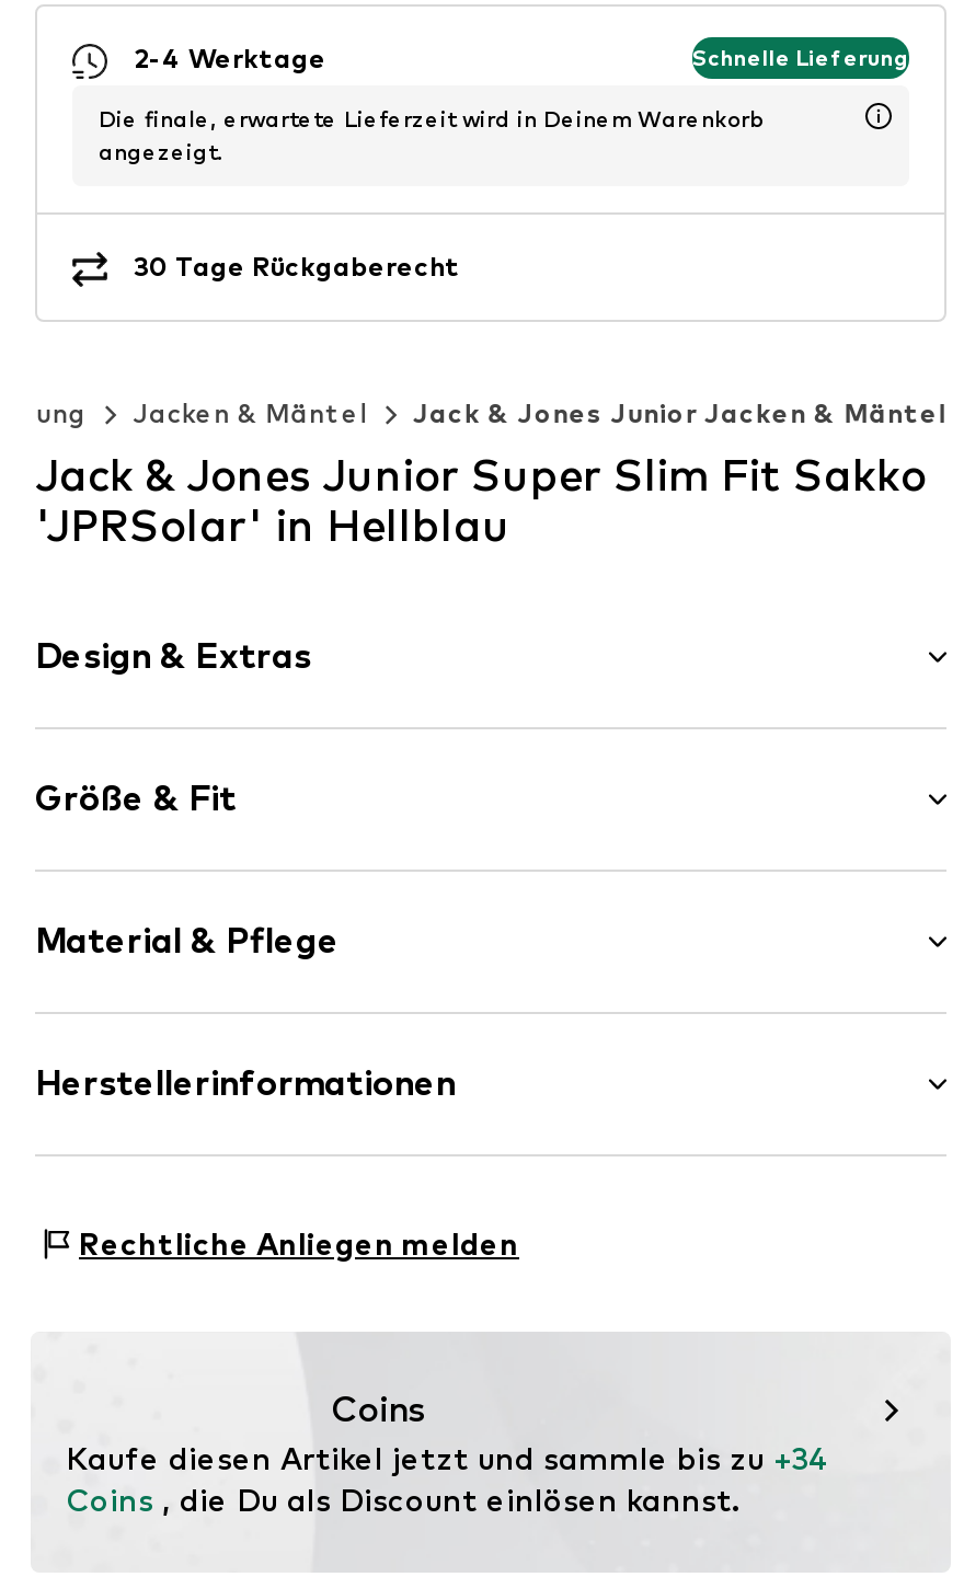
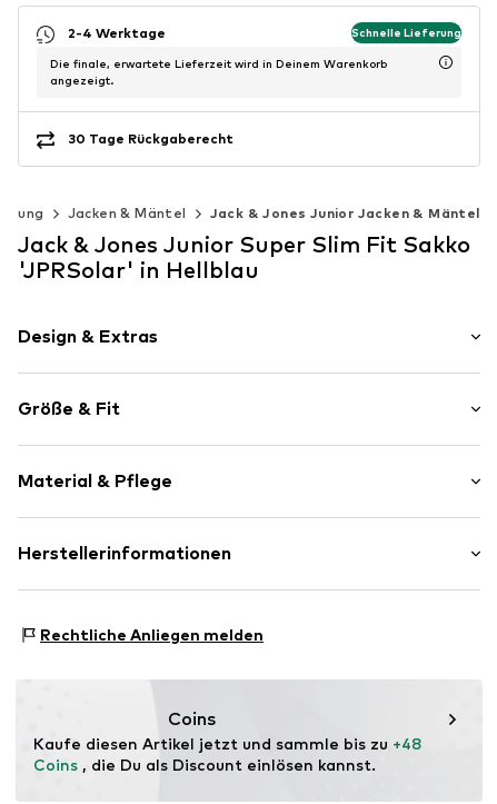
- Kaufe diesen Artikel jetzt und sammle bis zu +34
+ Kaufe diesen Artikel jetzt und sammle bis zu +48
